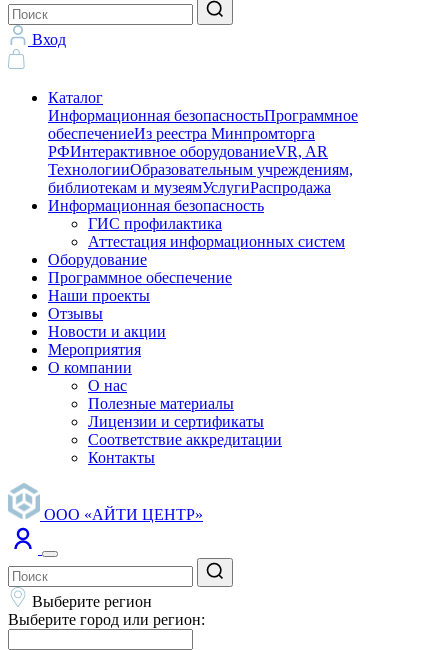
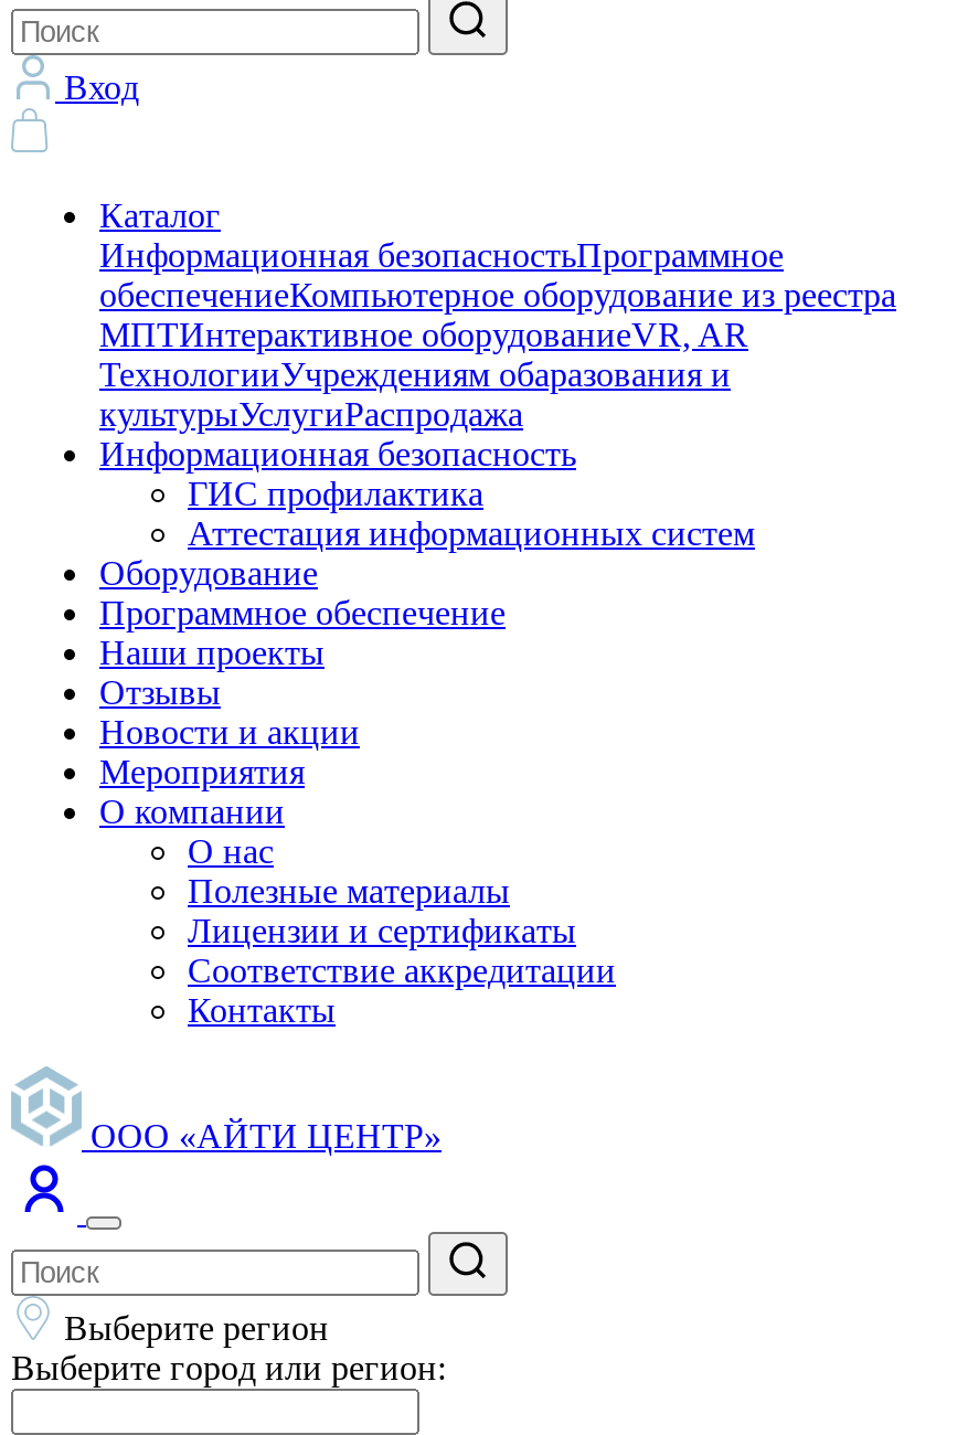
- обеспечениеИз реестра Минпромторга
- РФИнтерактивное оборудованиеVR, AR
- ТехнологииОбразовательным учреждениям,
- библиотекам и музеямУслугиРаспродажа
+ обеспечениеКомпьютерное оборудование из реестра
+ МПТИнтерактивное оборудованиеVR, AR
+ ТехнологииУчреждениям обаразования и
+ культурыУслугиРаспродажа
